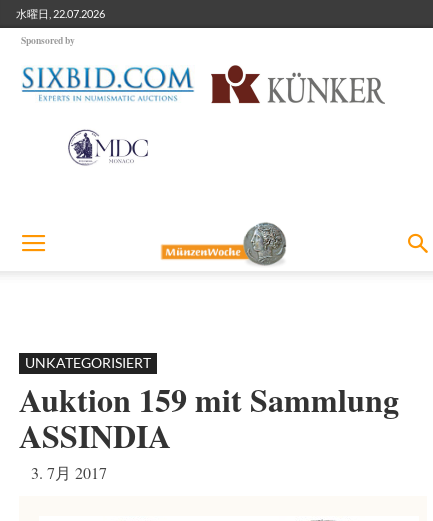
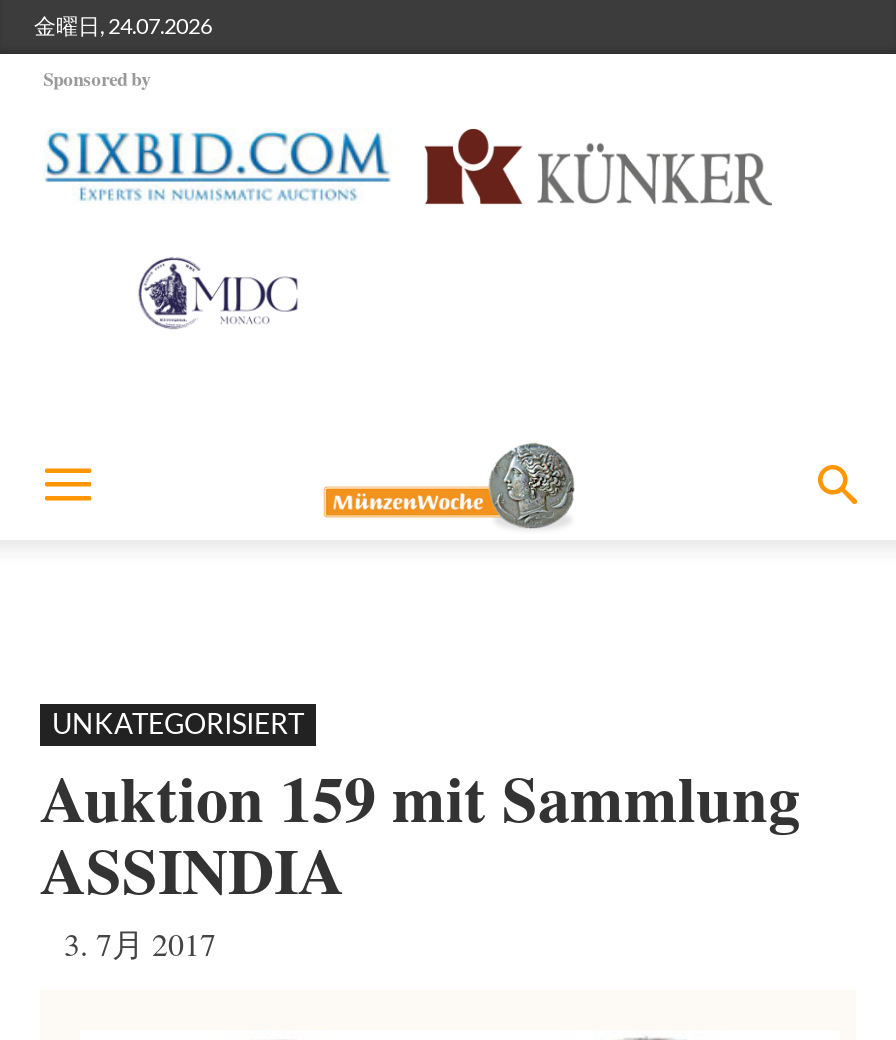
- 水曜日, 22.07.2026
+ 金曜日, 24.07.2026
